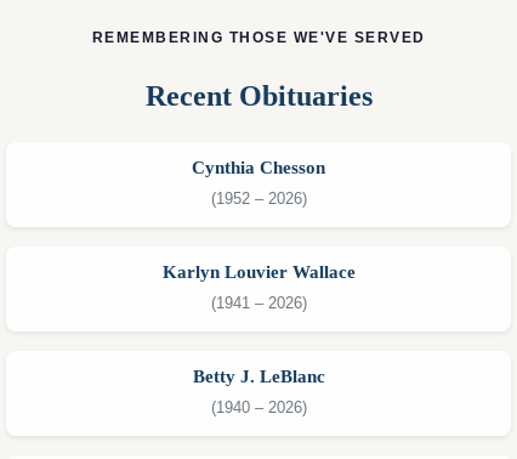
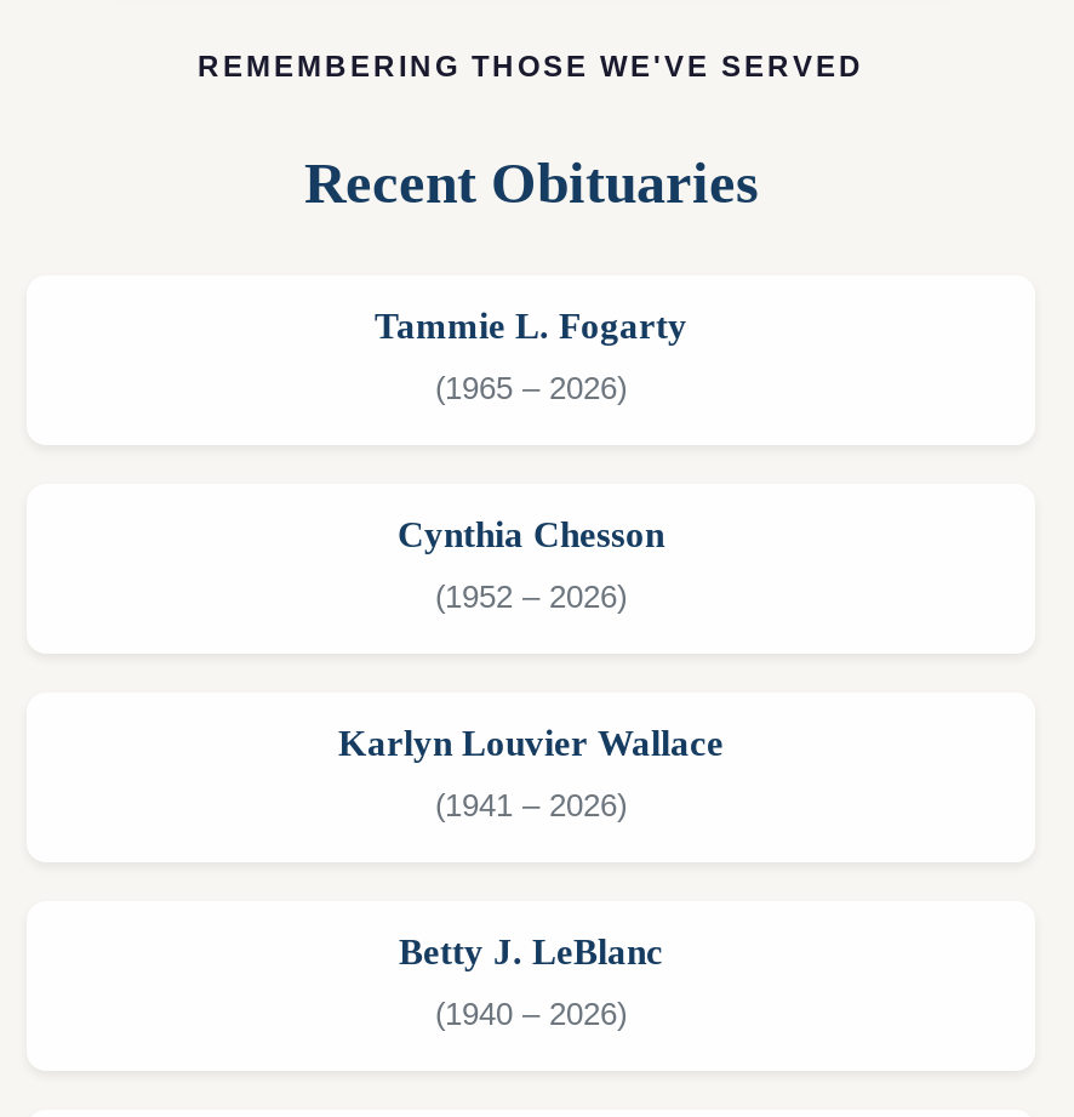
+ Tammie L. Fogarty
+ (1965 – 2026)
